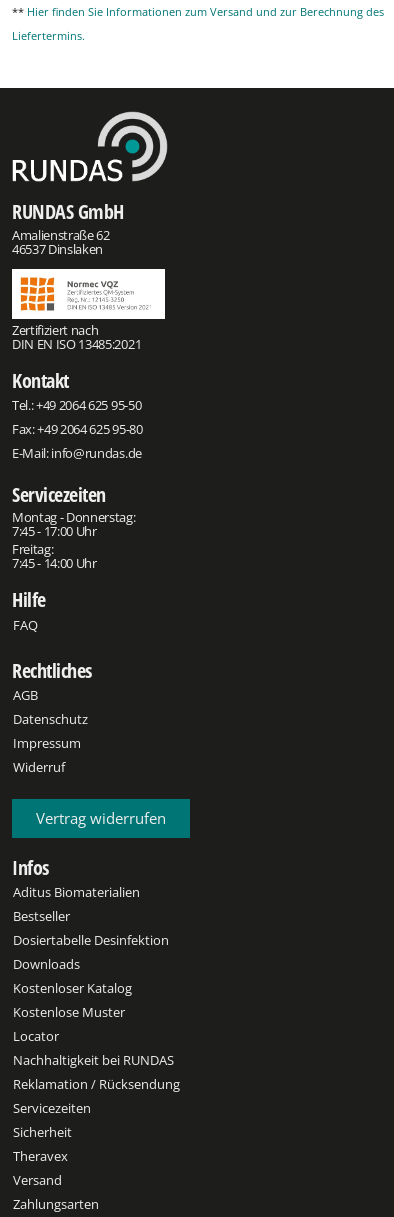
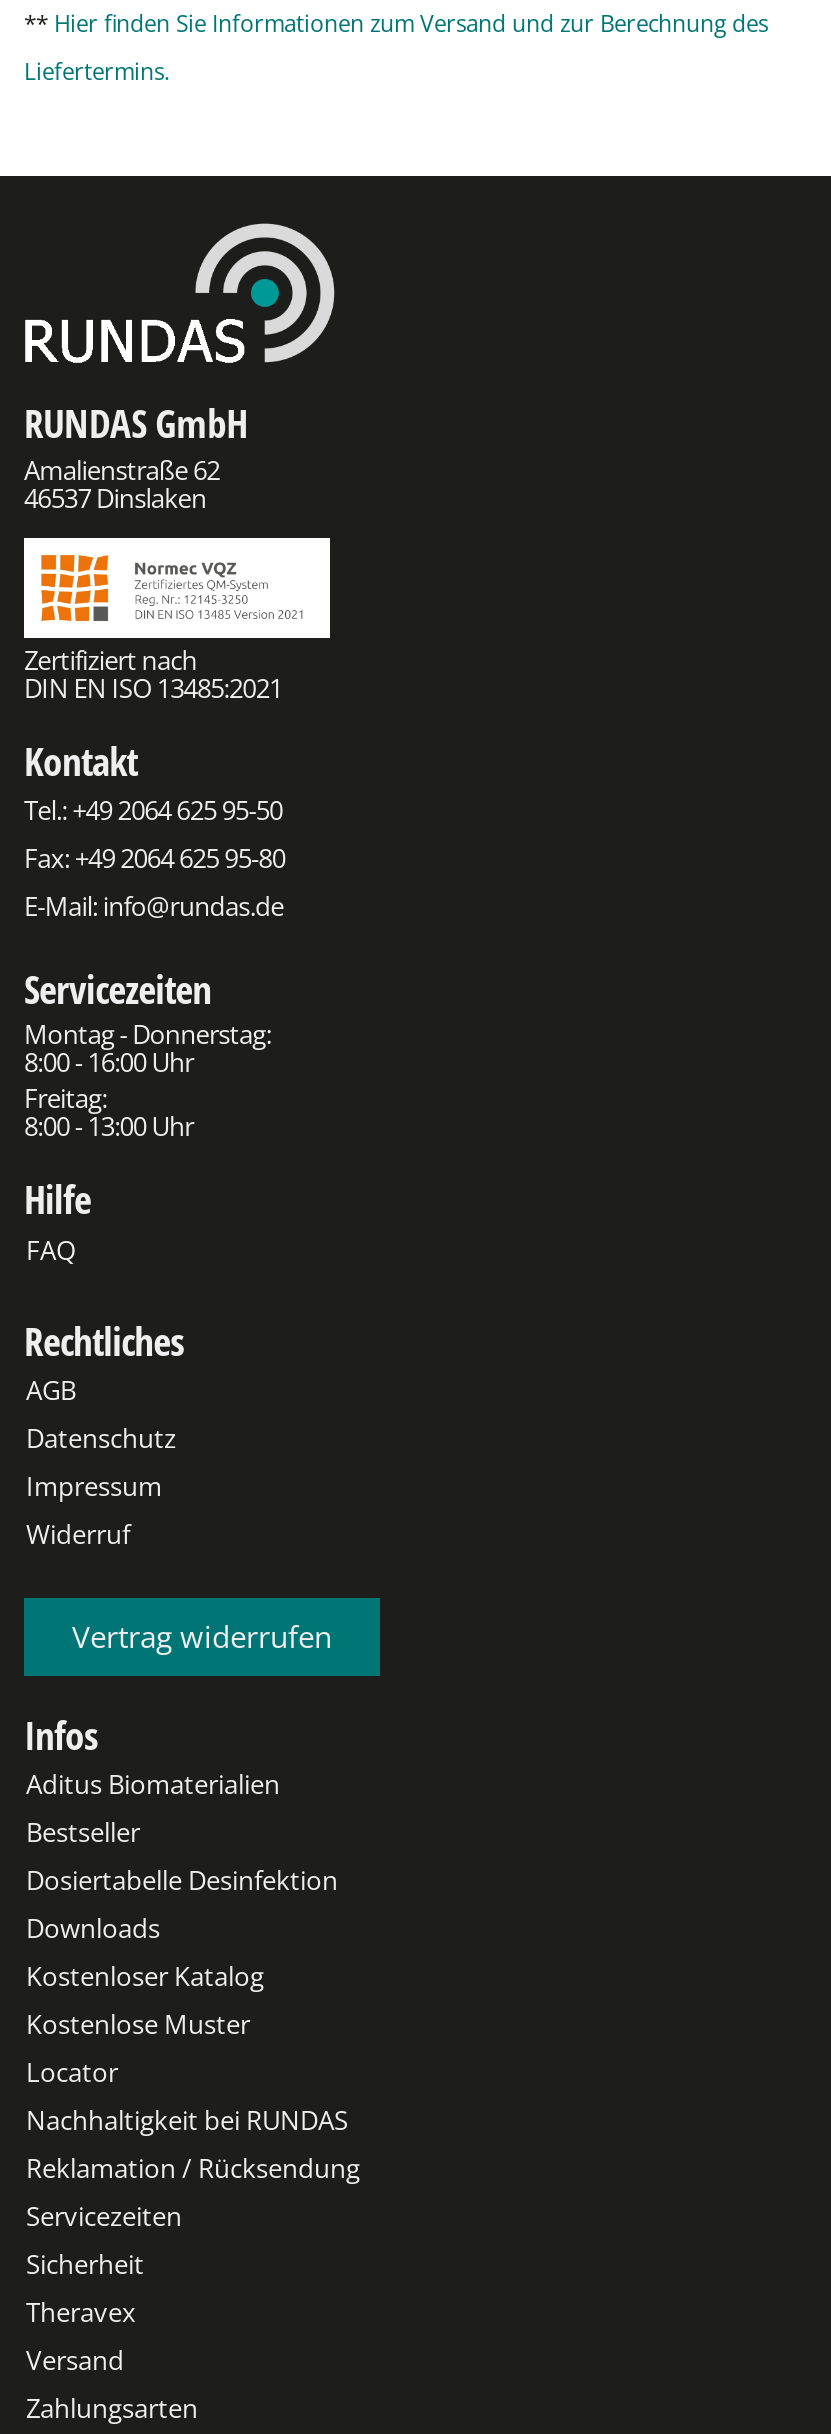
- 7:45 - 17:00 Uhr
+ 8:00 - 16:00 Uhr

- 7:45 - 14:00 Uhr
+ 8:00 - 13:00 Uhr
